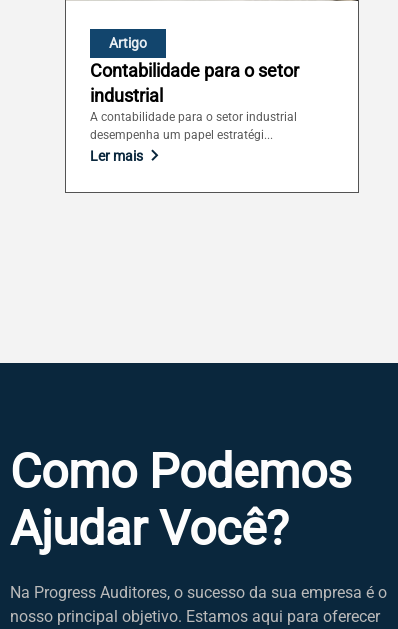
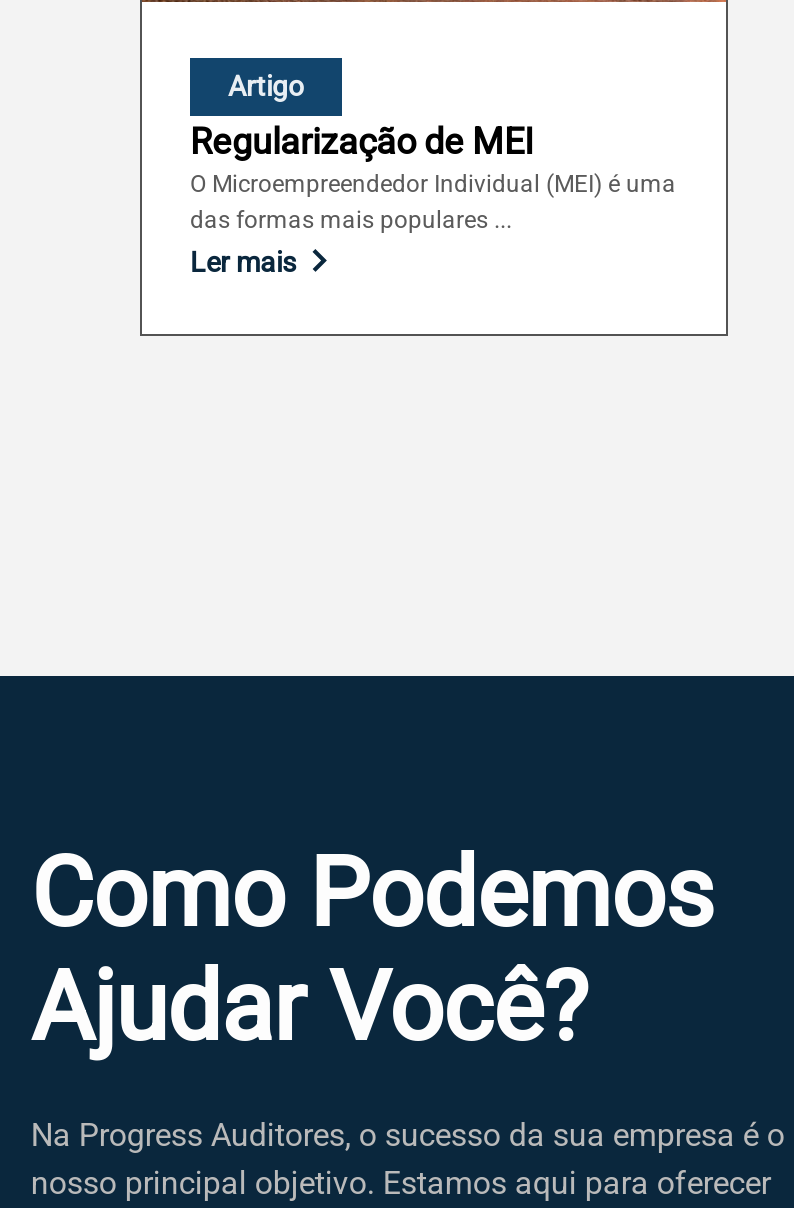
- Contabilidade para o setor
- industrial
- A contabilidade para o setor industrial
- desempenha um papel estratégi...
+ Regularização de MEI
+ O Microempreendedor Individual (MEI) é uma
+ das formas mais populares ...
